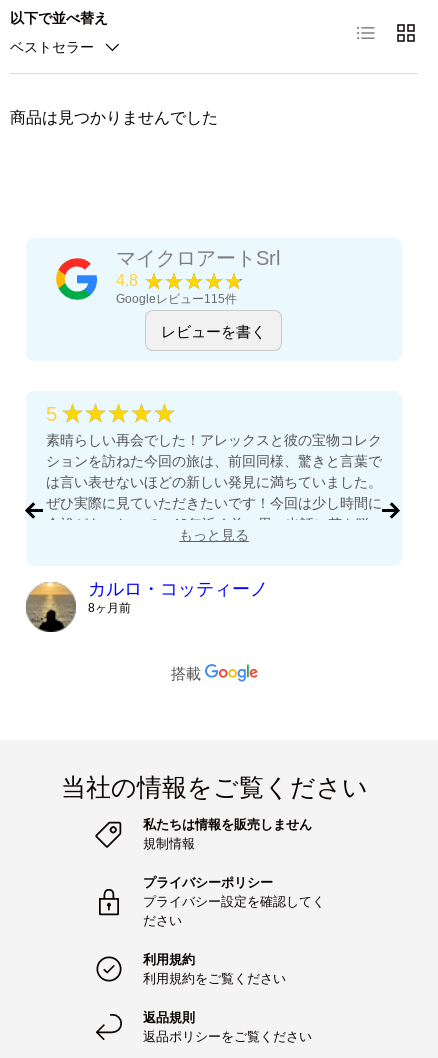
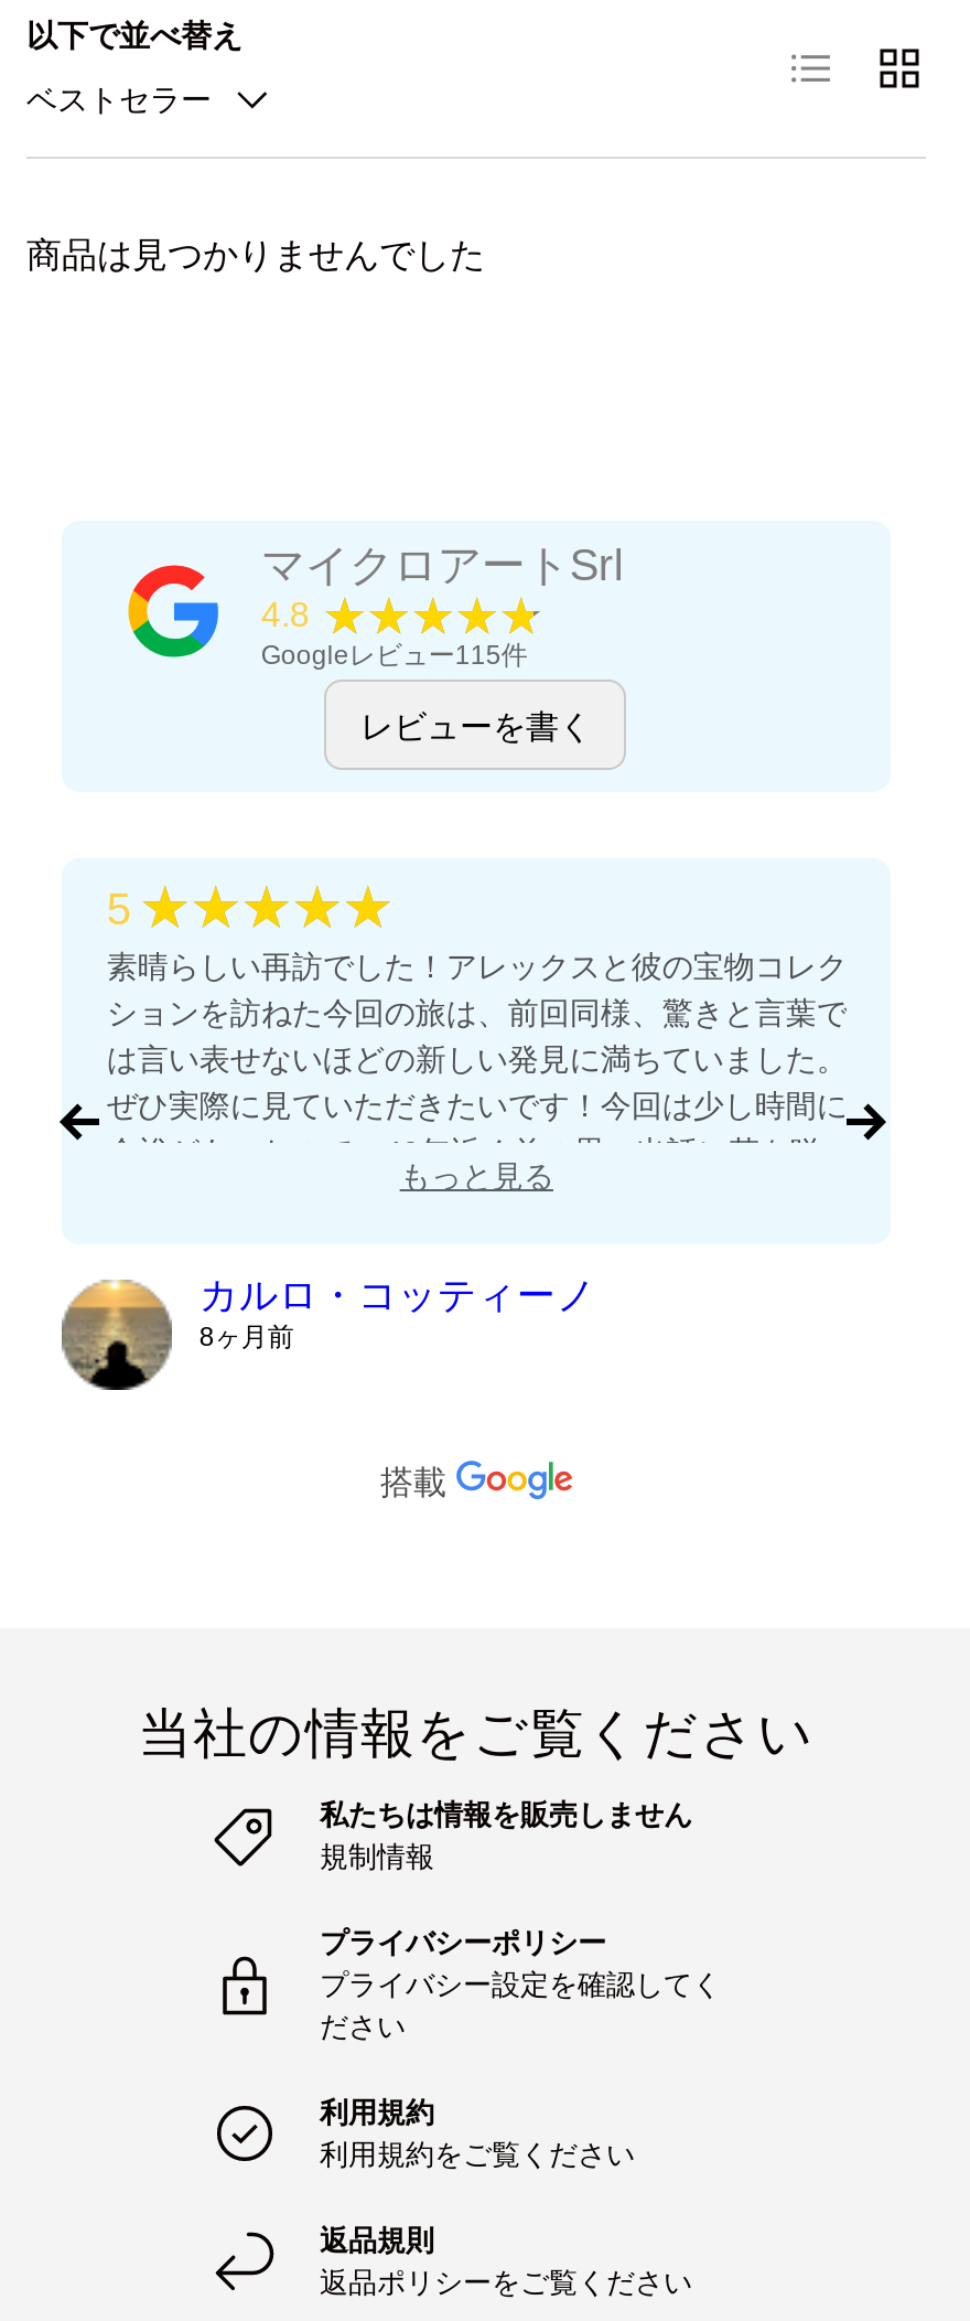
- 素晴らしい再会でした！アレックスと彼の宝物コレク
+ 素晴らしい再訪でした！アレックスと彼の宝物コレク
